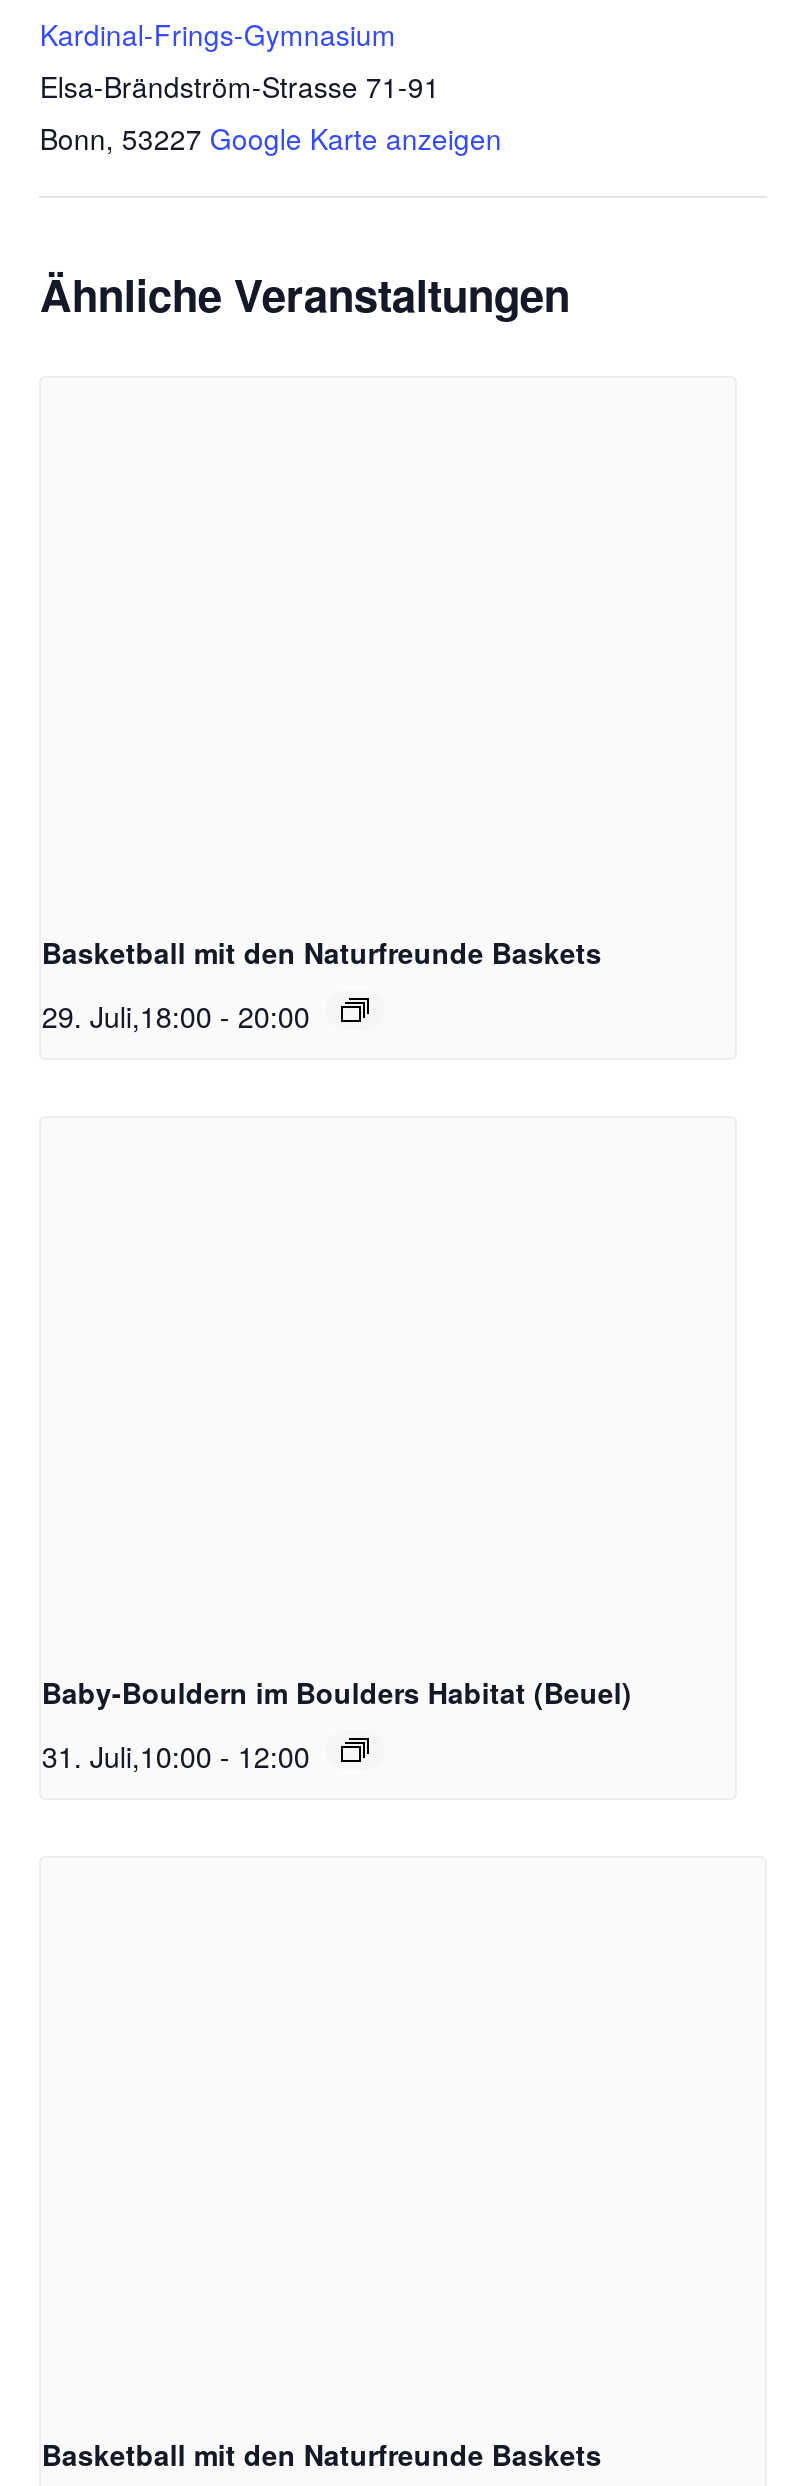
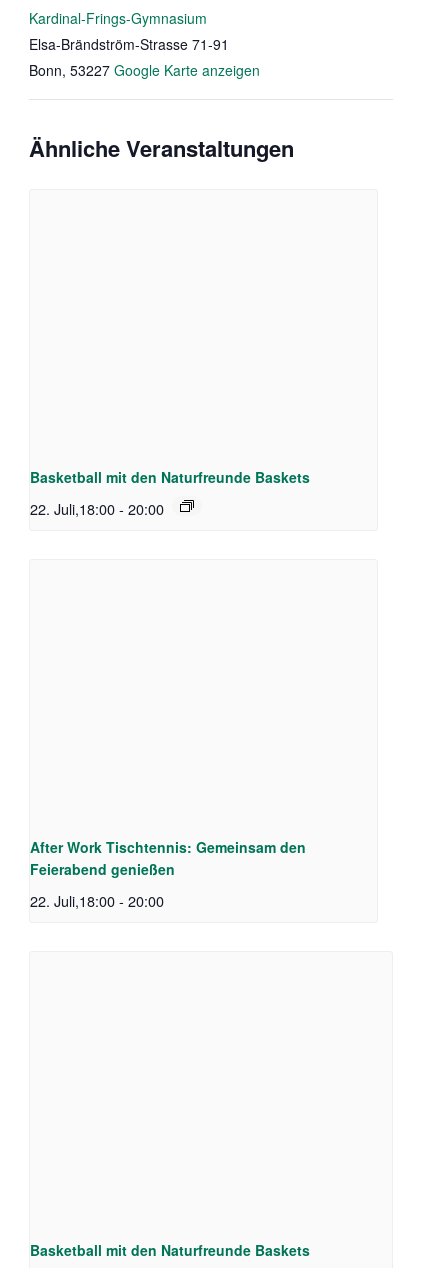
- 29. Juli,18:00 - 20:00
+ 22. Juli,18:00 - 20:00

- Baby-Bouldern im Boulders Habitat (Beuel)
+ After Work Tischtennis: Gemeinsam den
+ Feierabend genießen

- 31. Juli,10:00 - 12:00
+ 22. Juli,18:00 - 20:00
